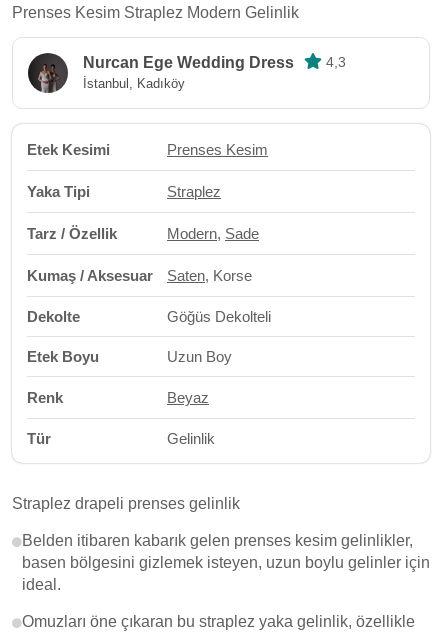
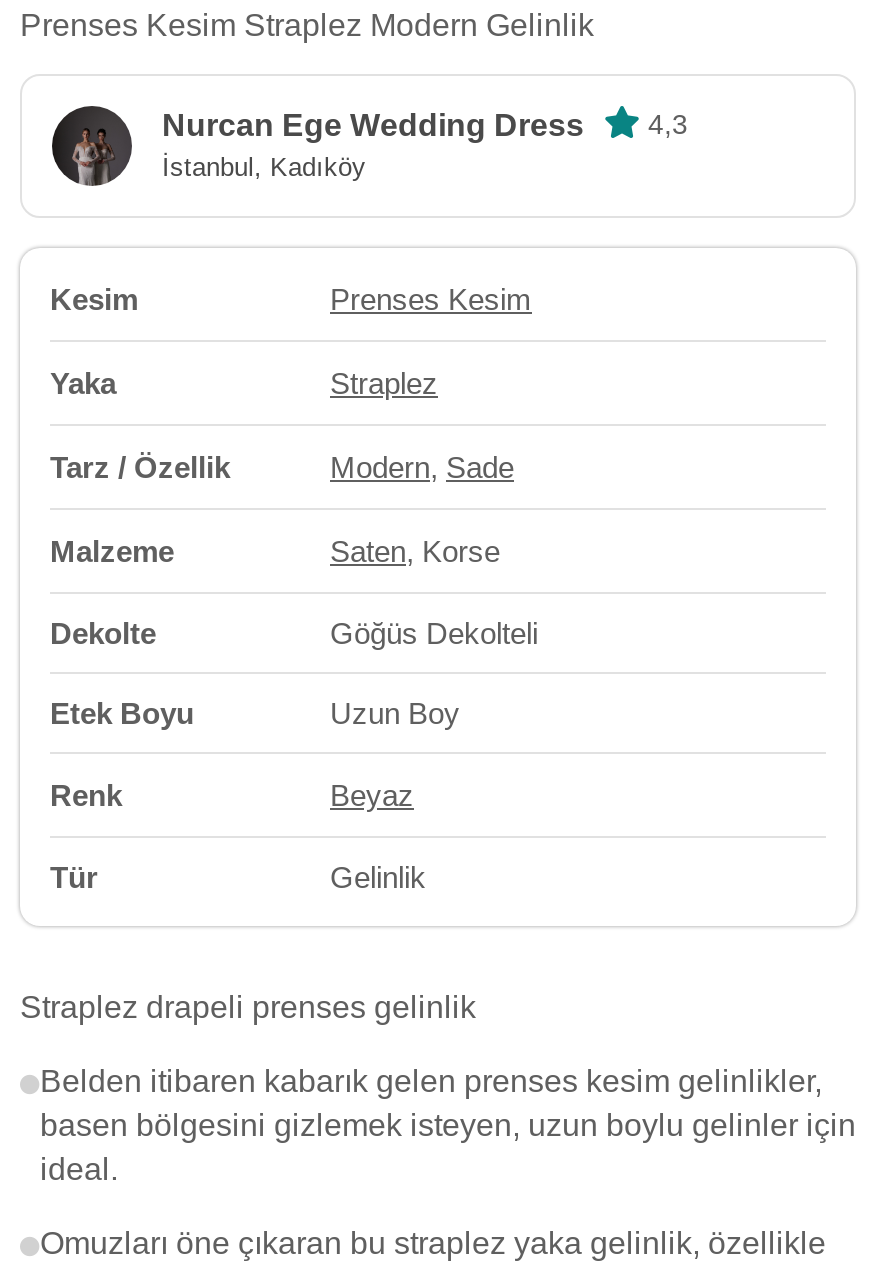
- Etek Kesimi
+ Kesim

- Yaka Tipi
+ Yaka

- Kumaş / Aksesuar
+ Malzeme
